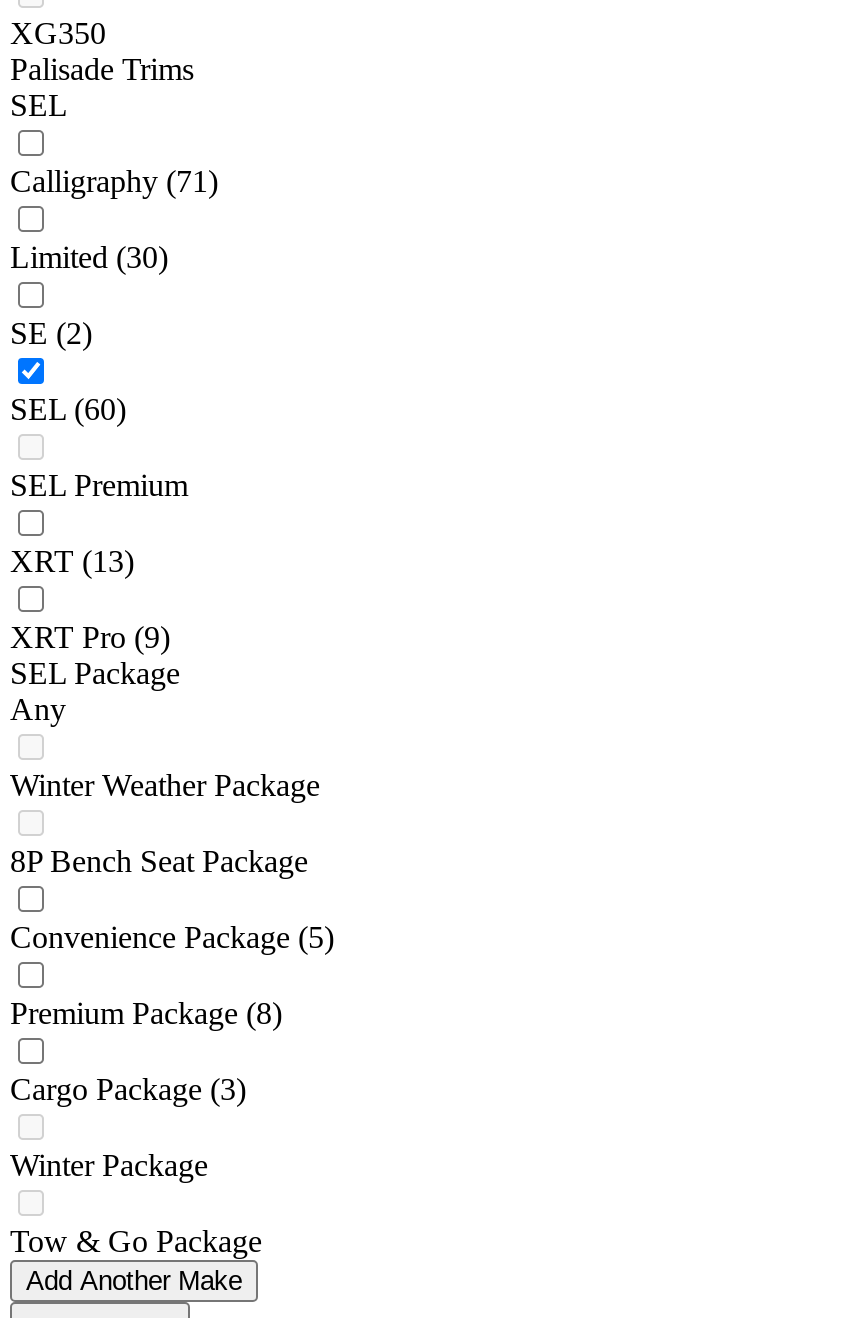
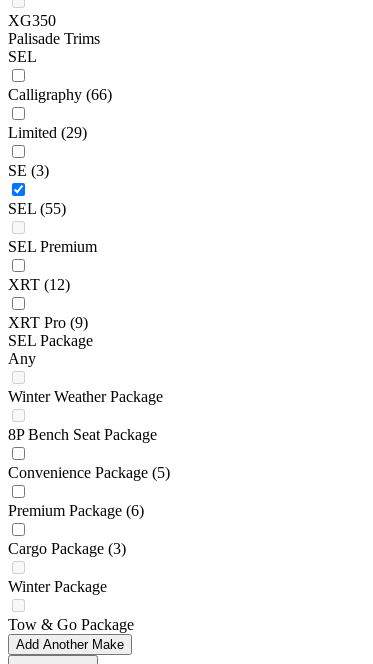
- Calligraphy (71)
+ Calligraphy (66)

- Limited (30)
+ Limited (29)

- SE (2)
+ SE (3)

- SEL (60)
+ SEL (55)

- XRT (13)
+ XRT (12)

- Premium Package (8)
+ Premium Package (6)
